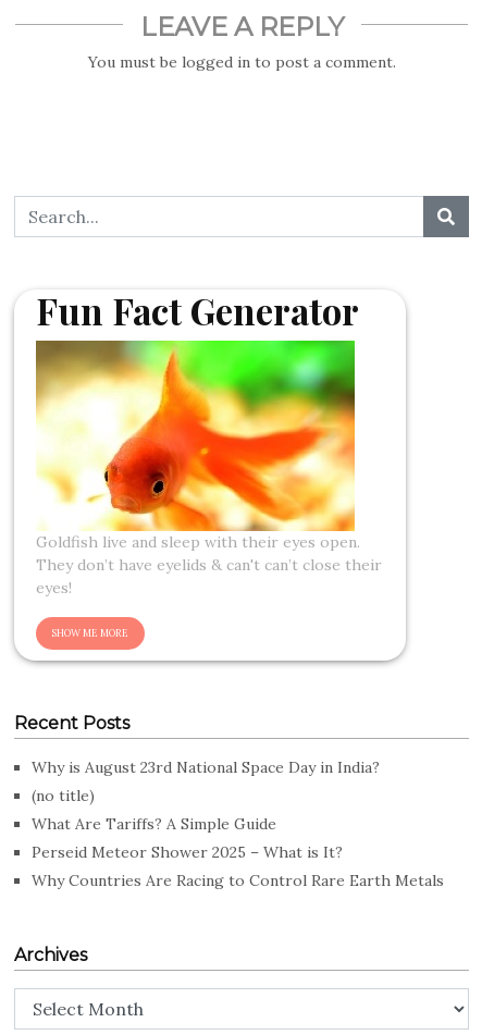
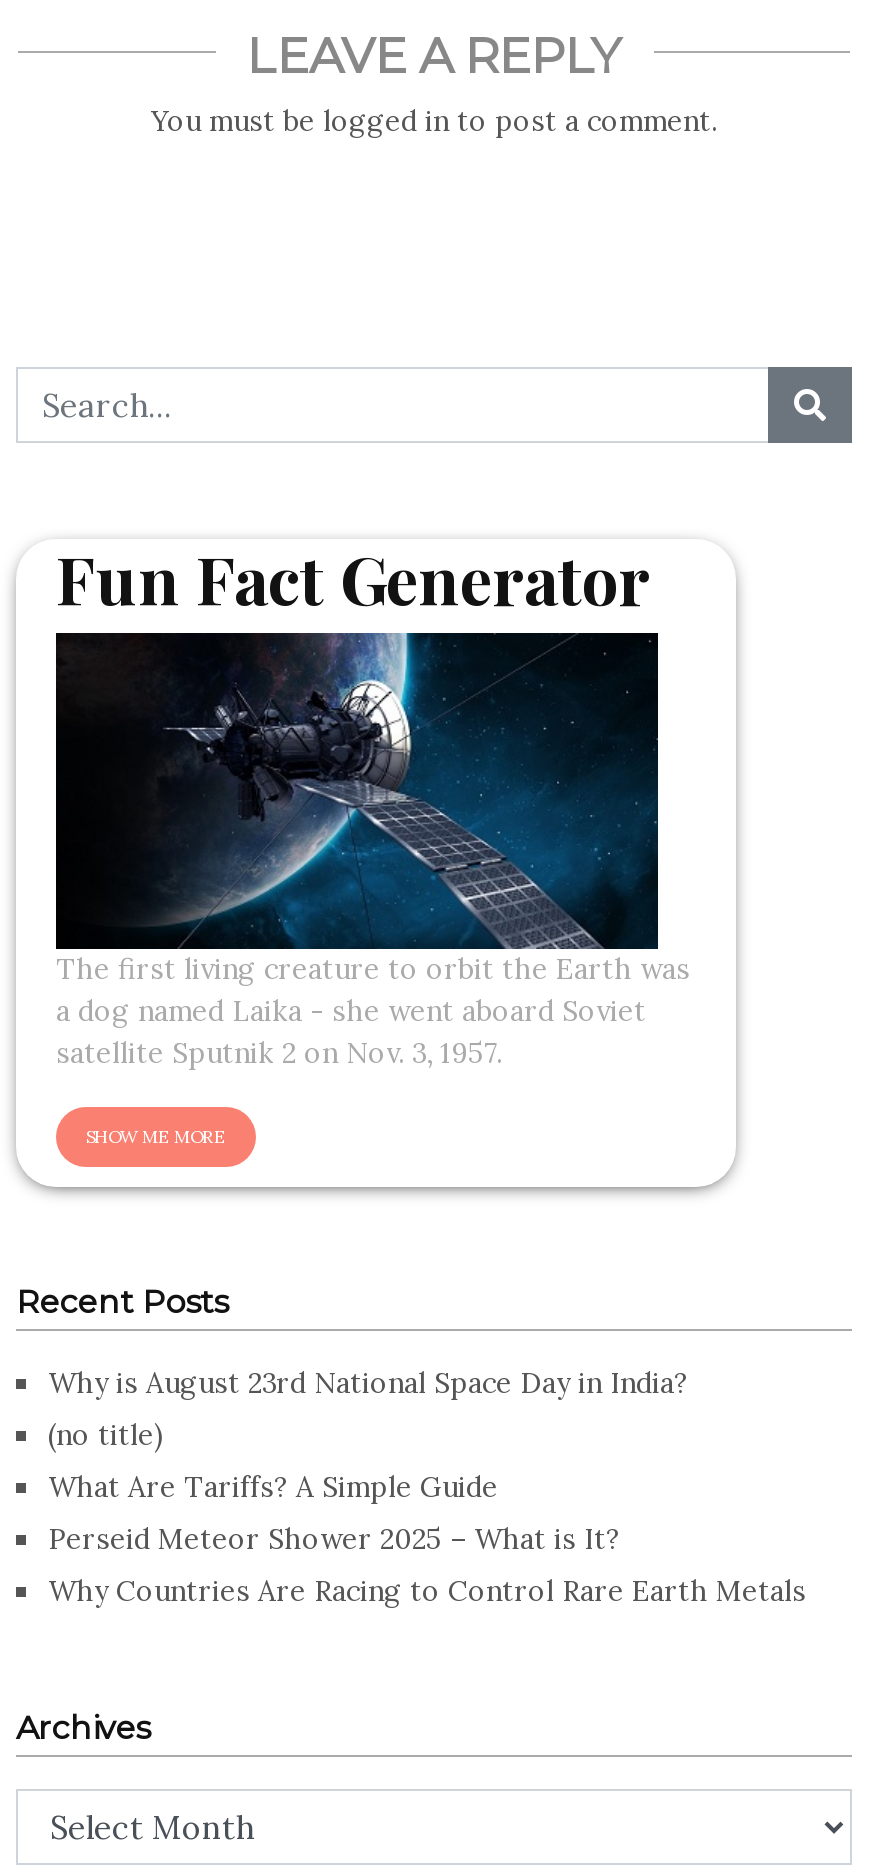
- [image]
- Goldfish live and sleep with their eyes open.
- They don’t have eyelids & can't can’t close their
- eyes!
+ [image]
+ The first living creature to orbit the Earth was
+ a dog named Laika - she went aboard Soviet
+ satellite Sputnik 2 on Nov. 3, 1957.
